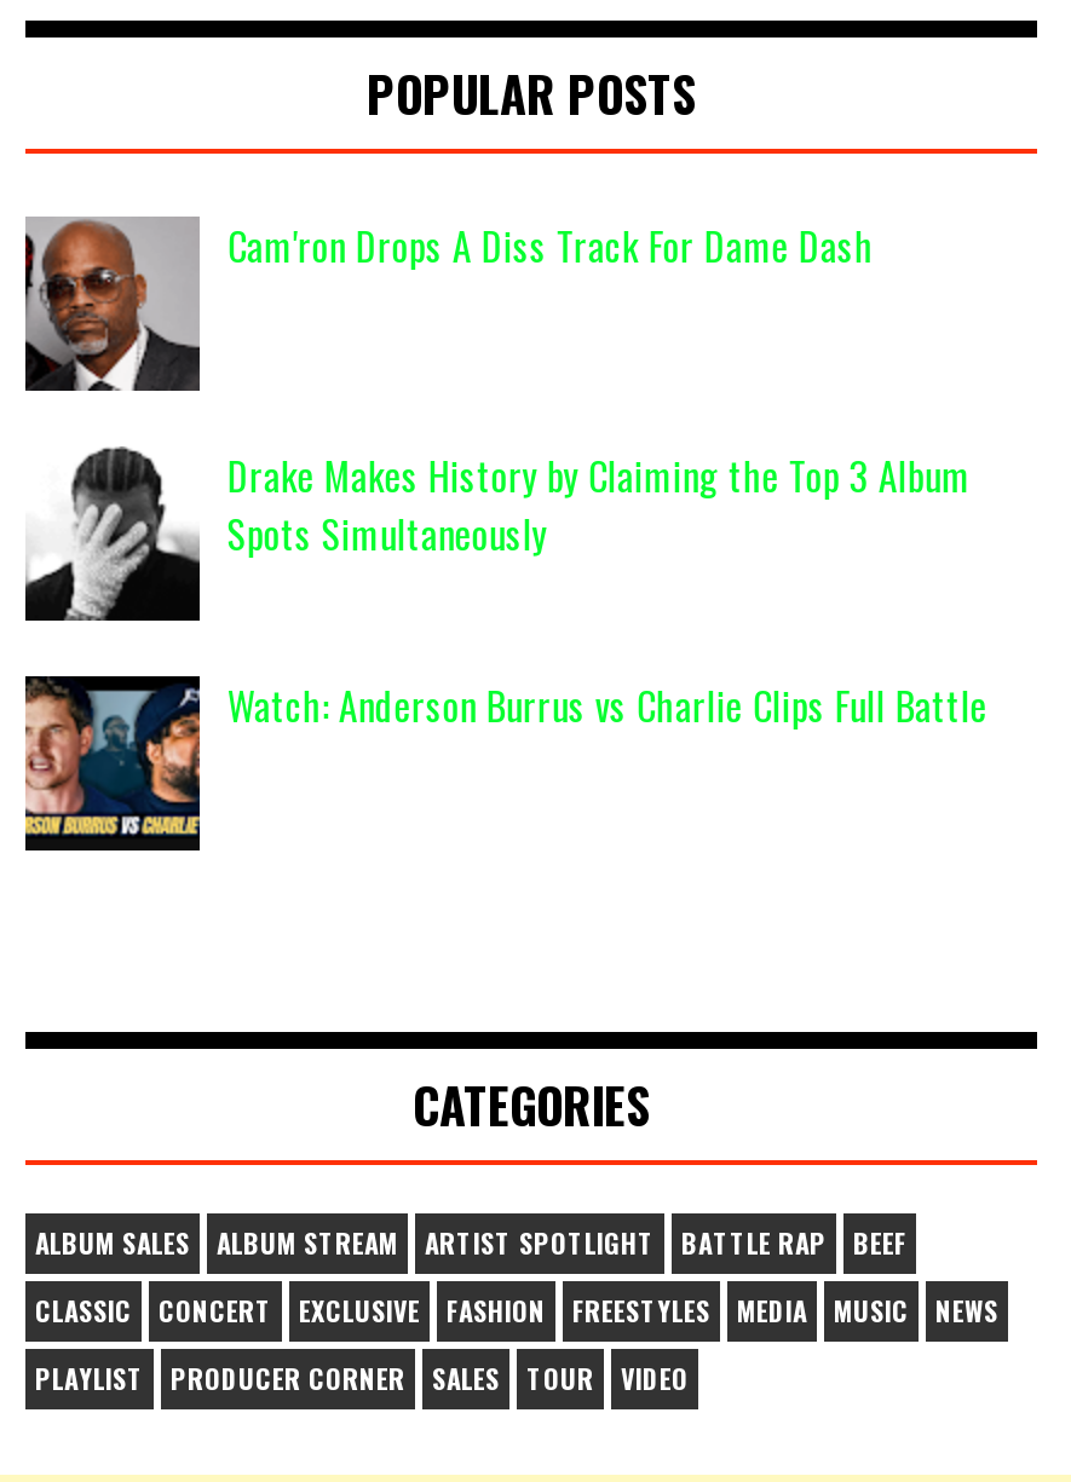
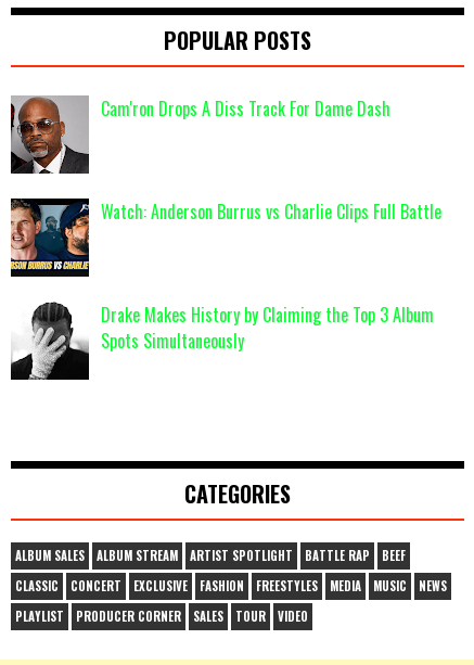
moved down: Drake Makes History by Claiming the Top 3 Album | Spots Simultaneously

moved up: [image] | Watch: Anderson Burrus vs Charlie Clips Full Battle
